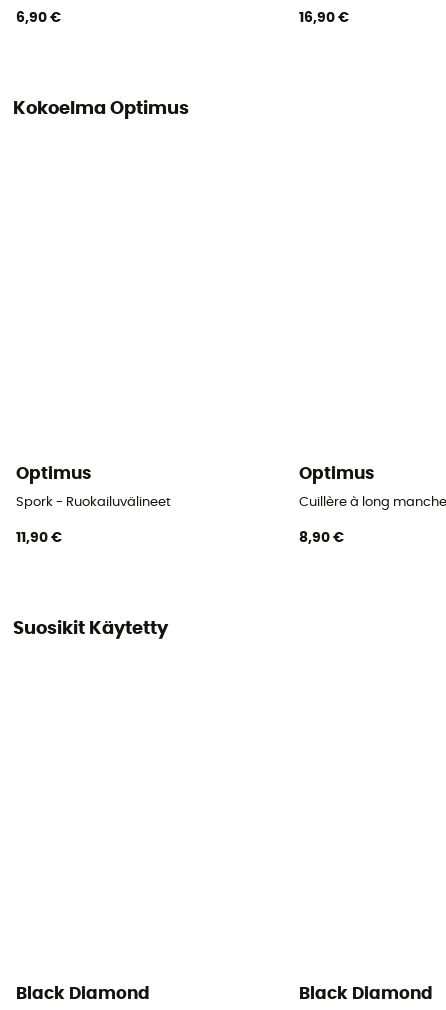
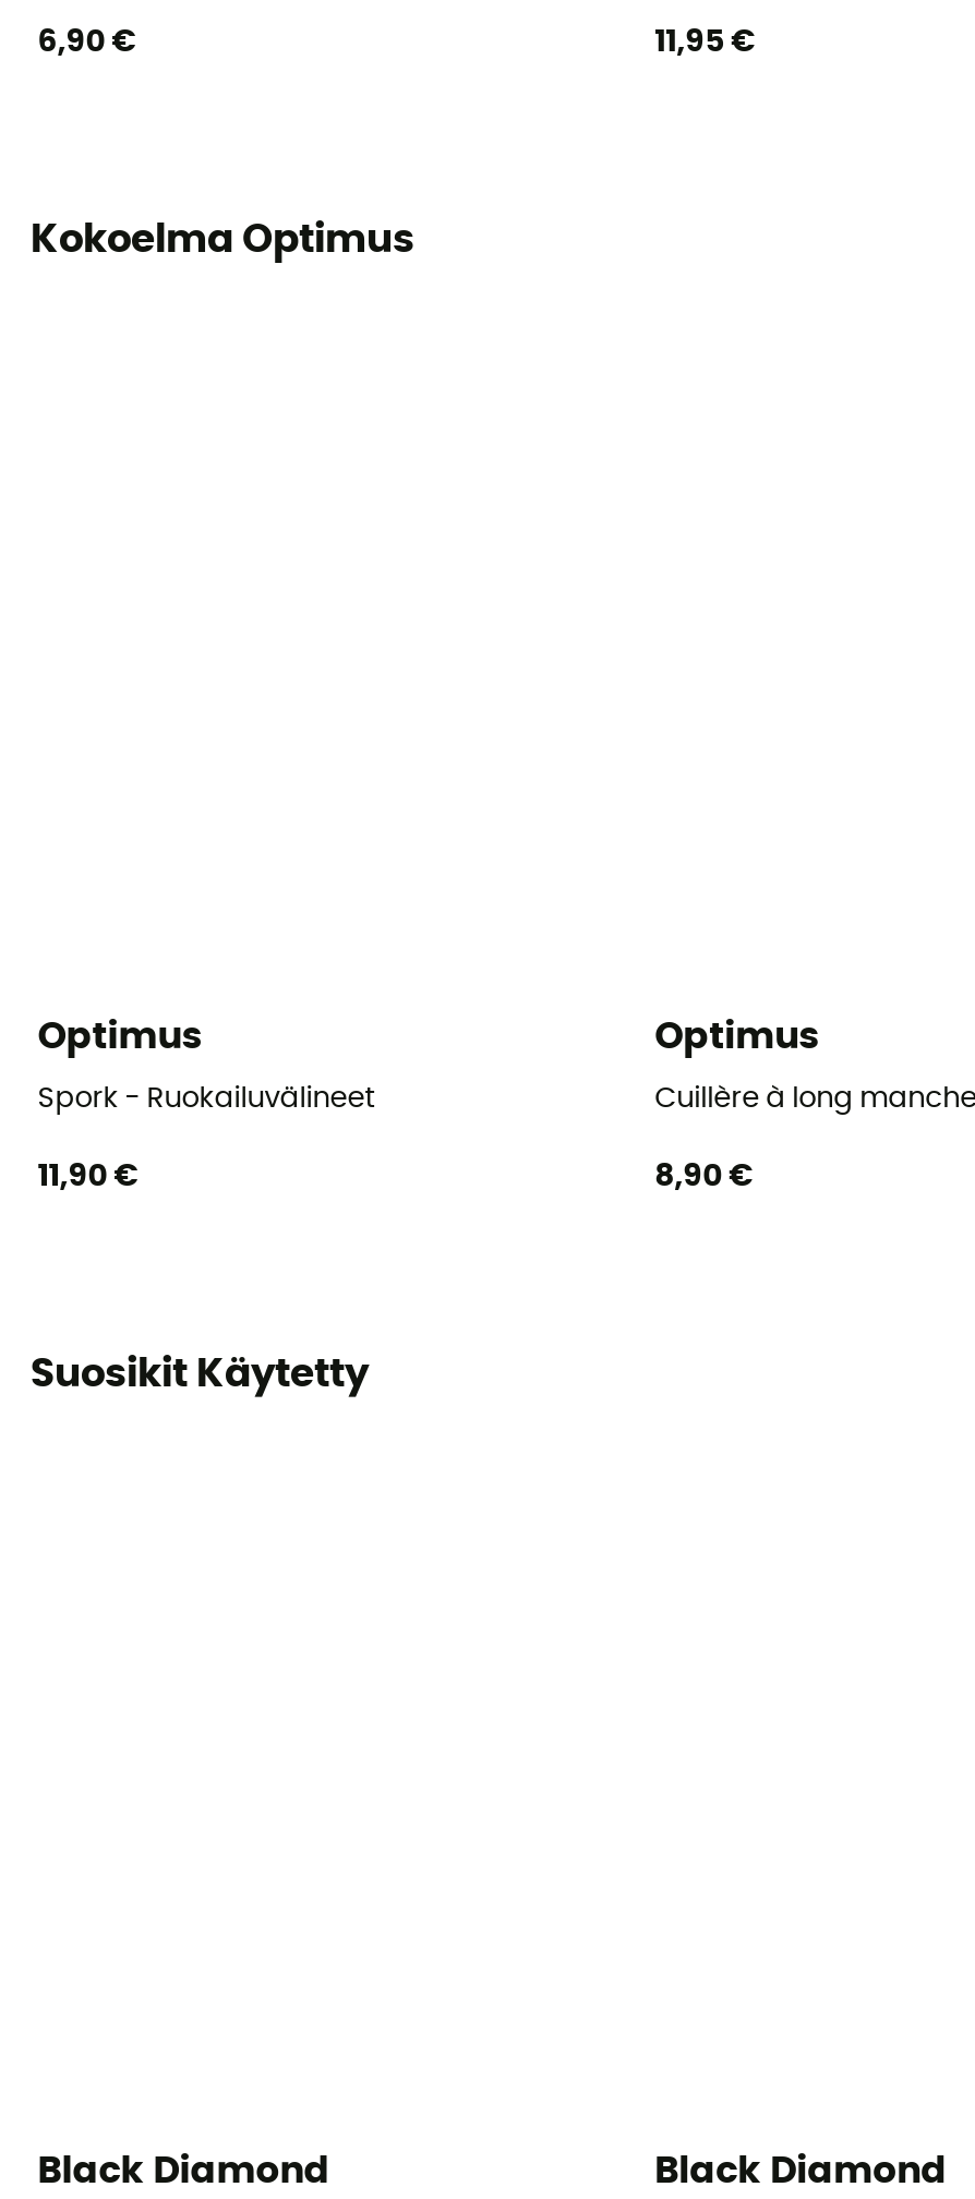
- 16,90 €
+ 11,95 €
